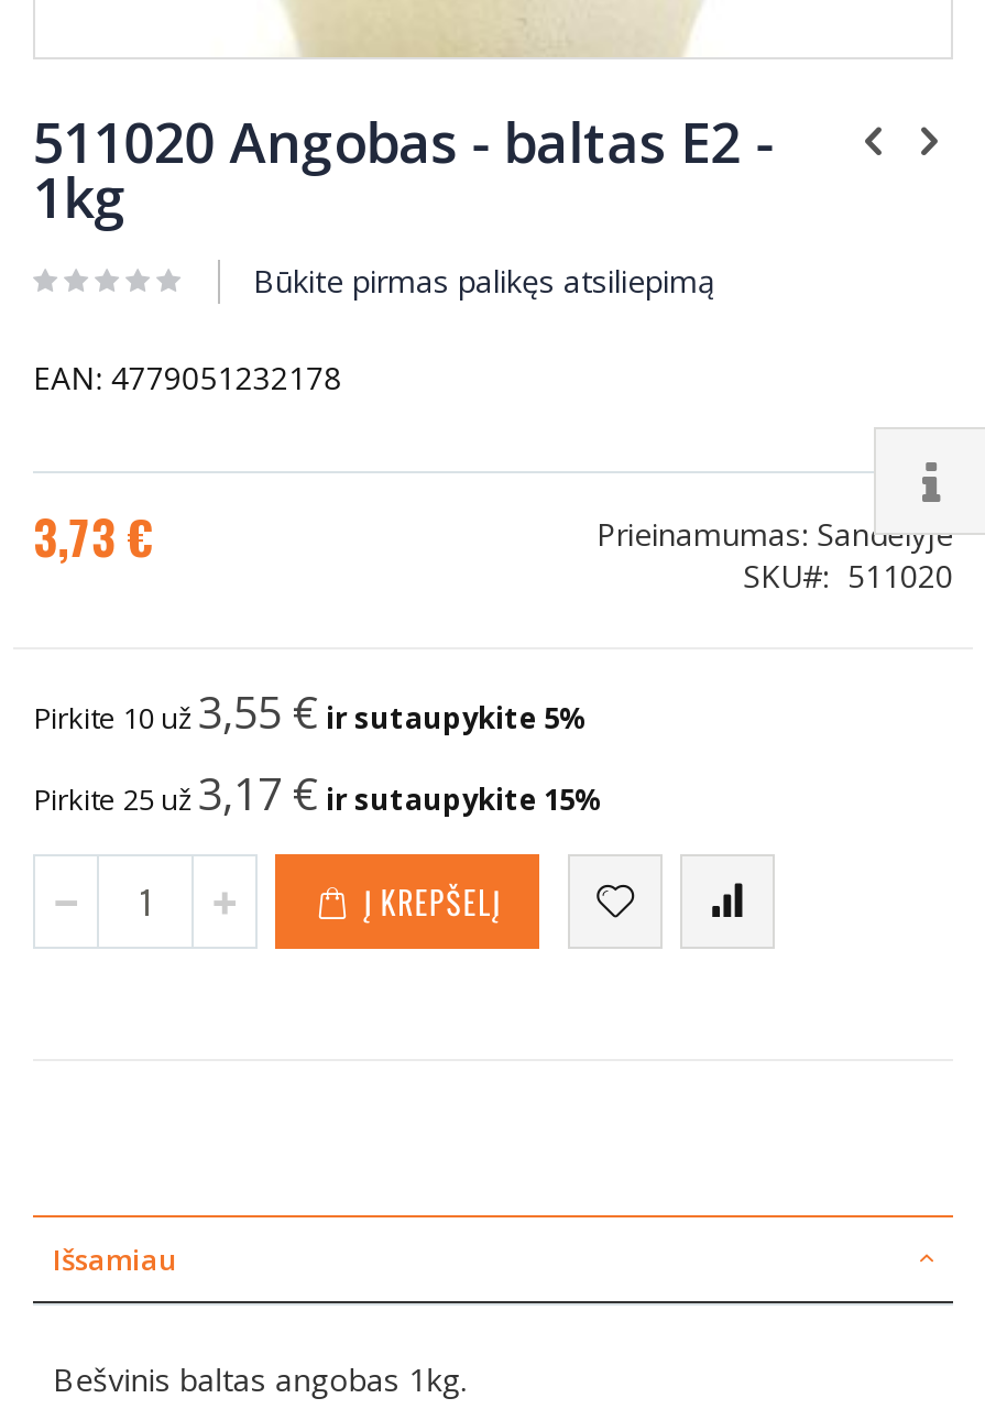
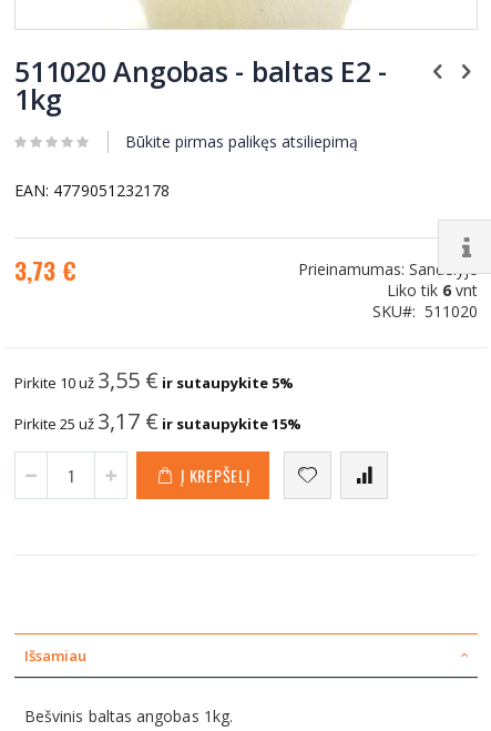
+ Liko tik 6 vnt
